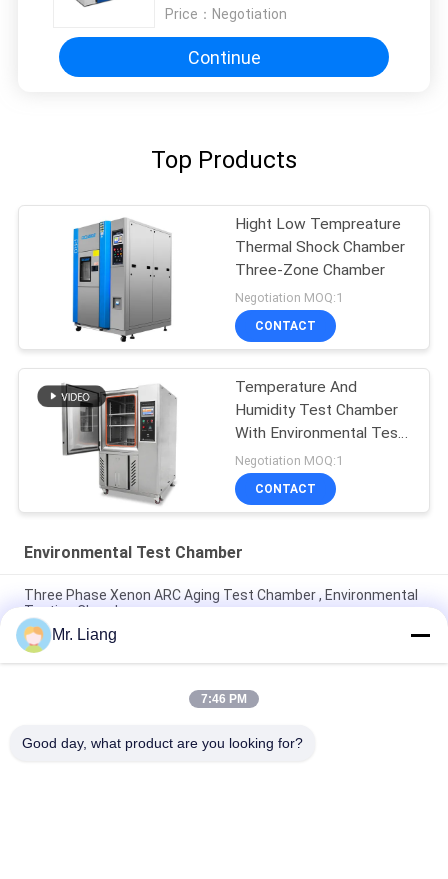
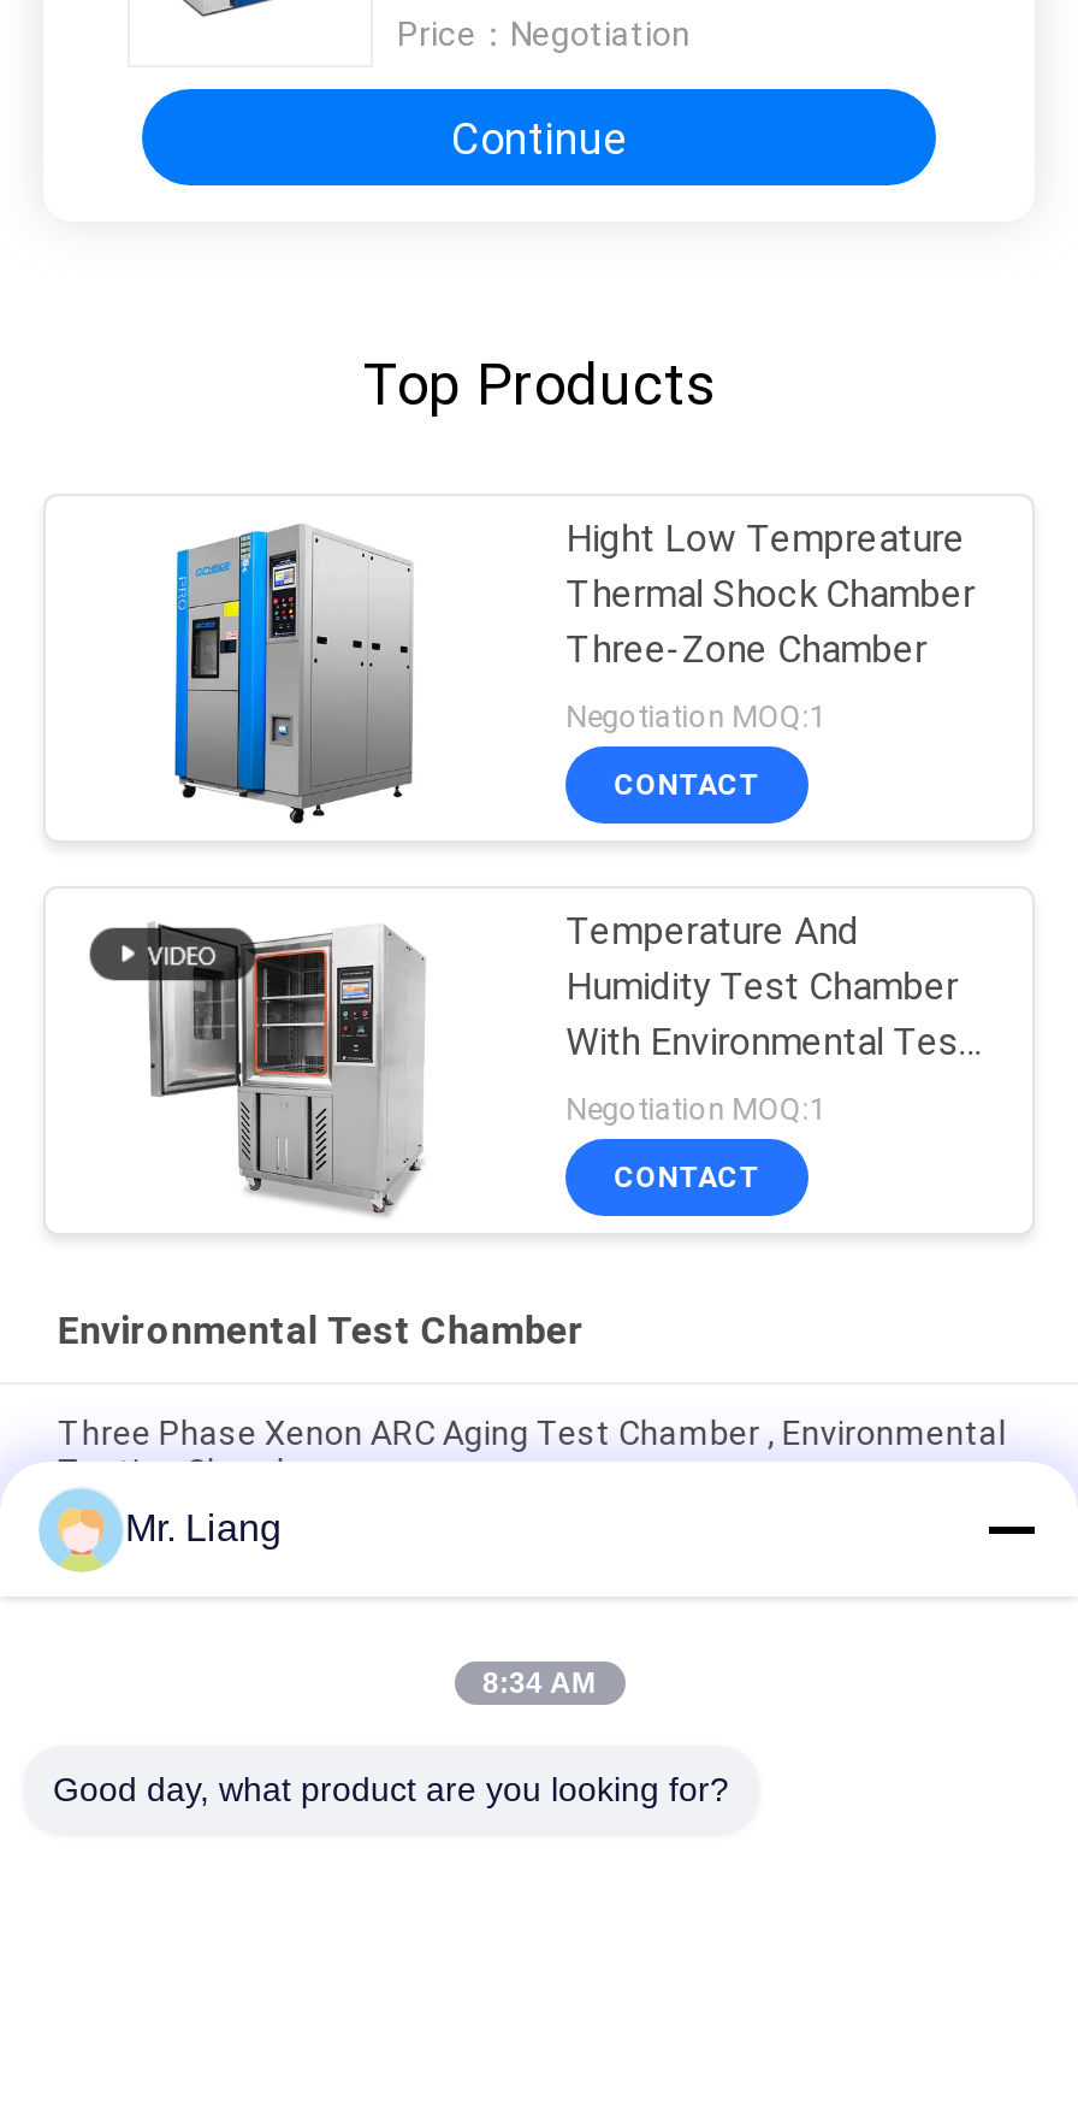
- 7:46 PM
+ 8:34 AM
